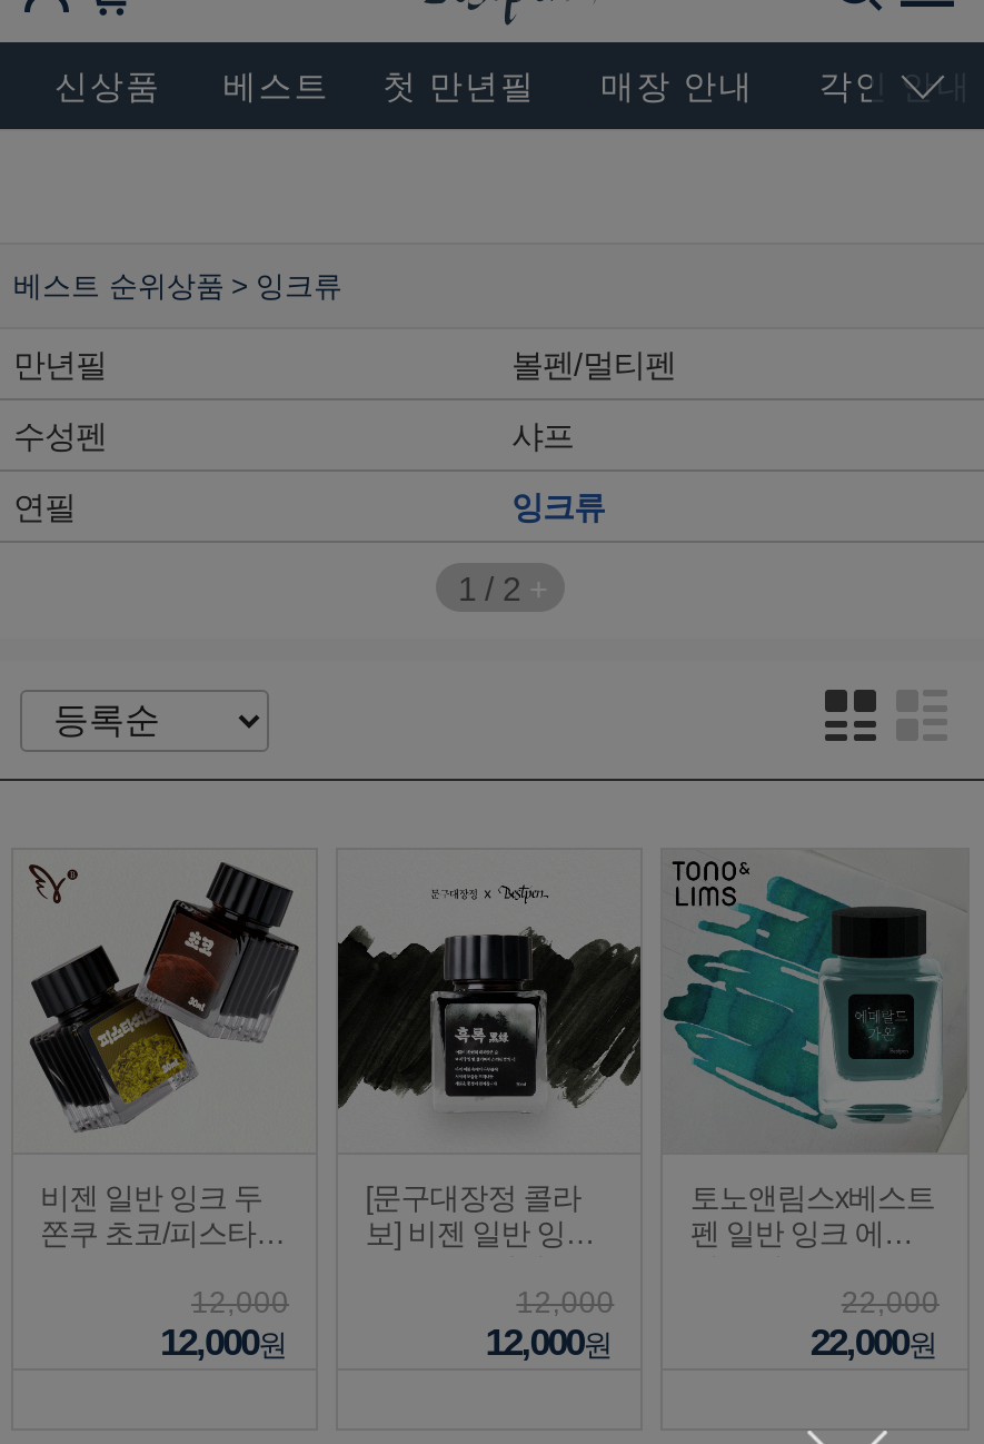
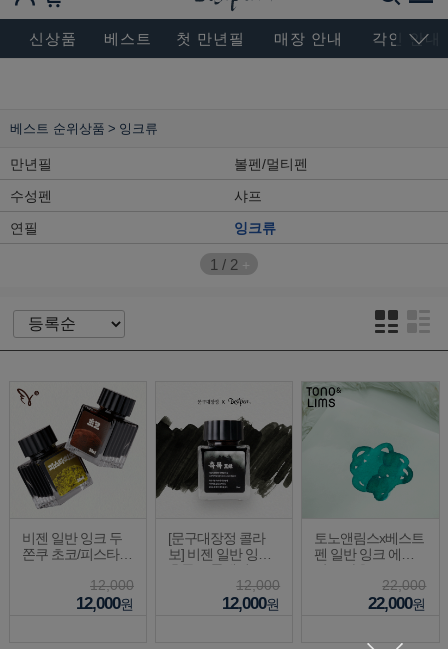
- [image]
+ [image]
